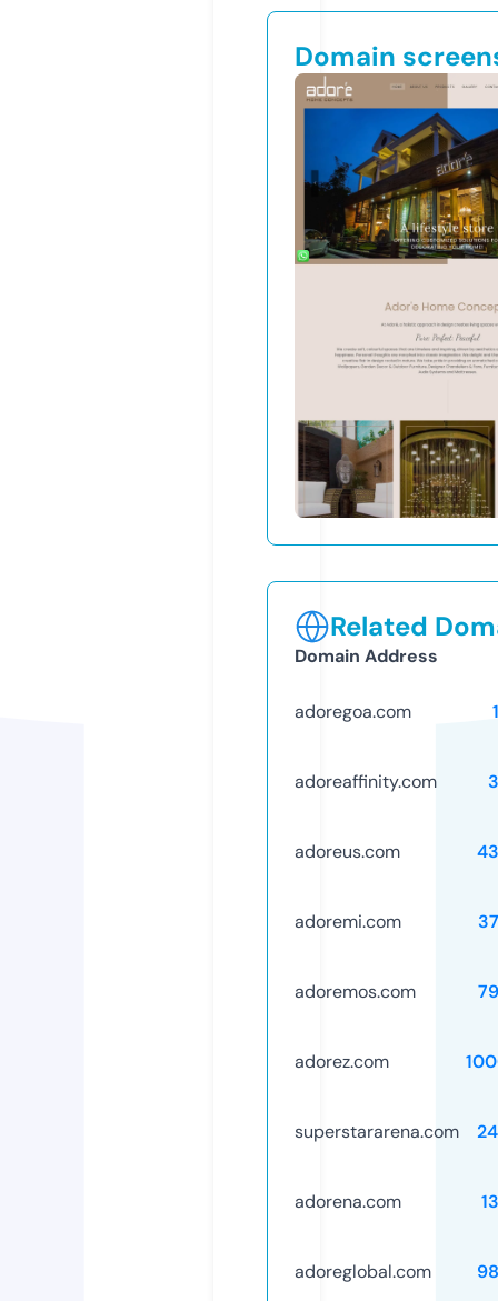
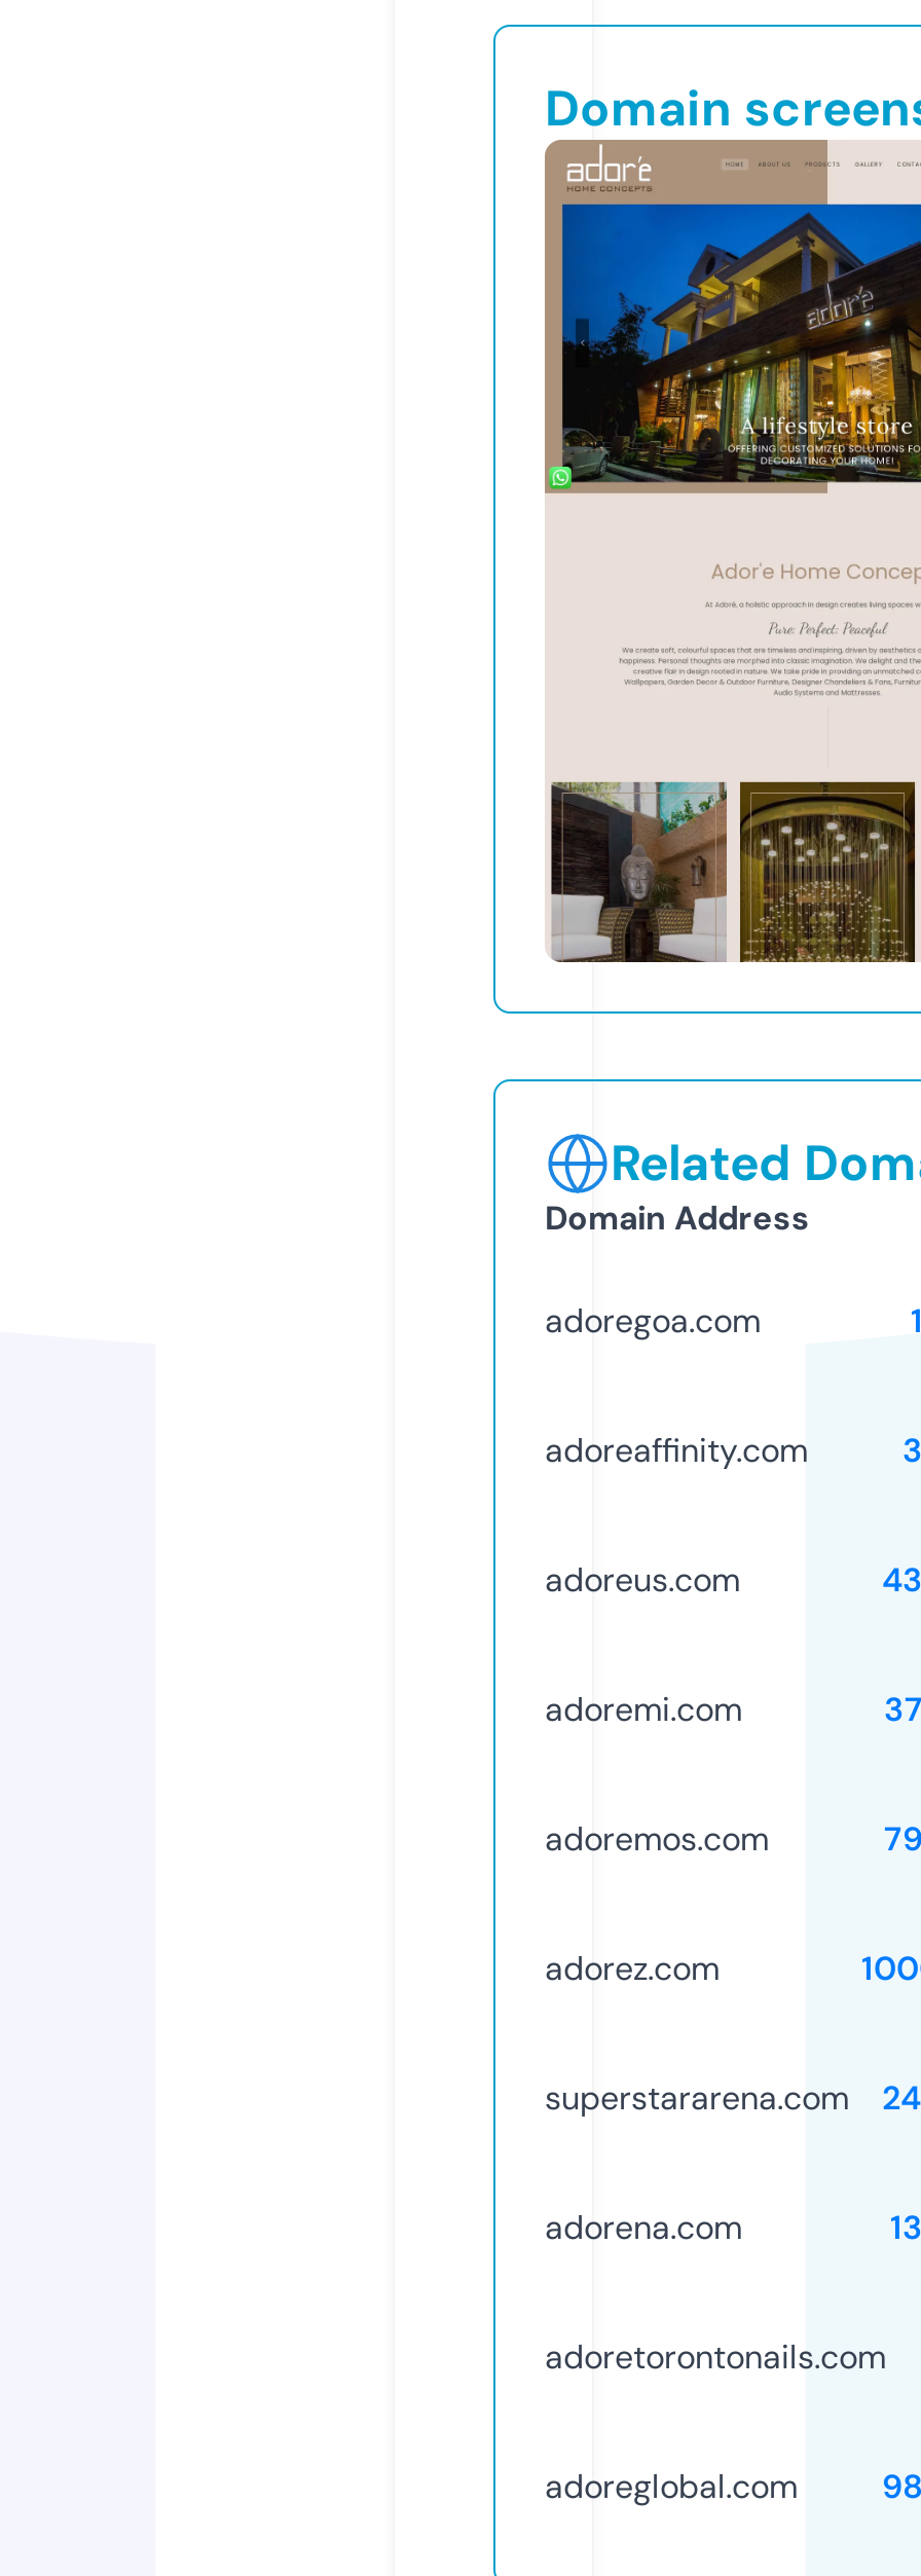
+ adoretorontonails.com
